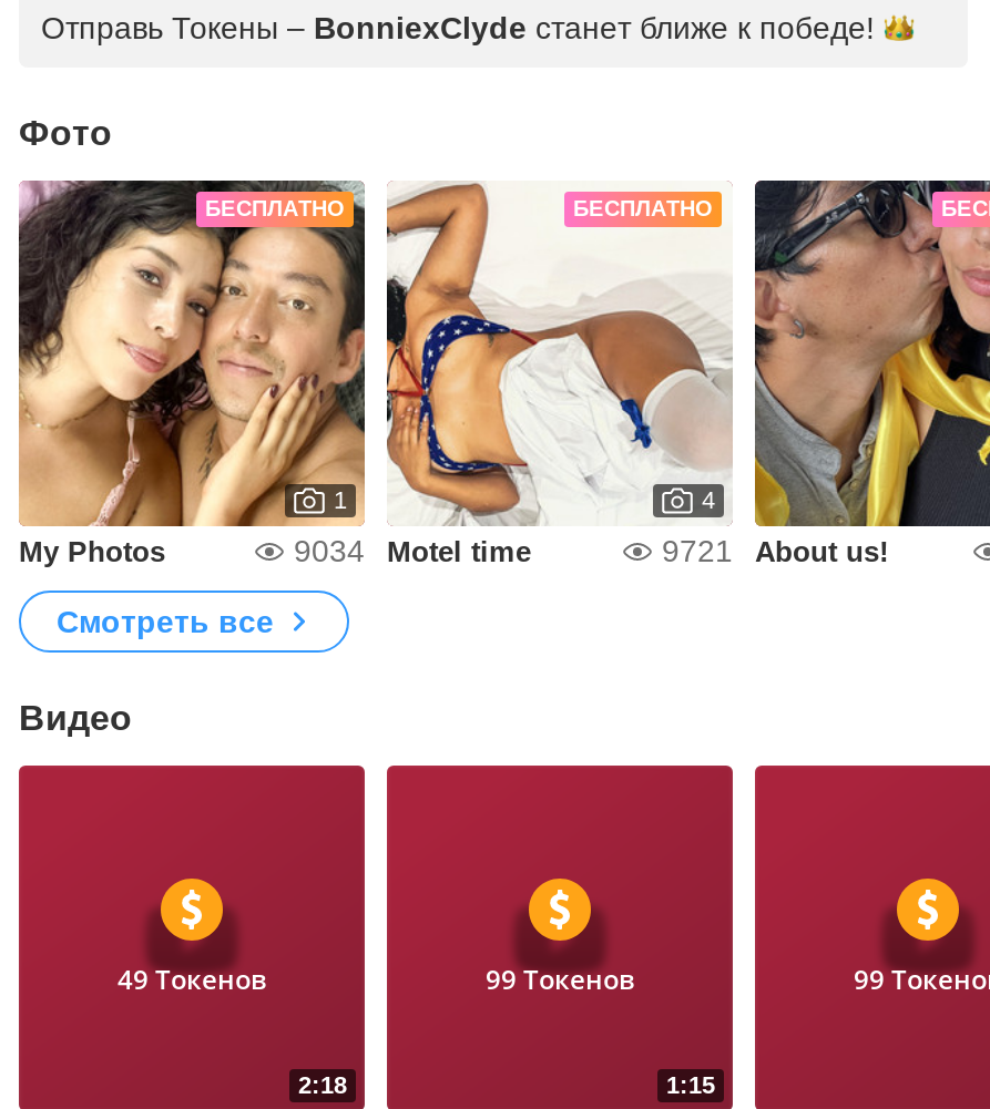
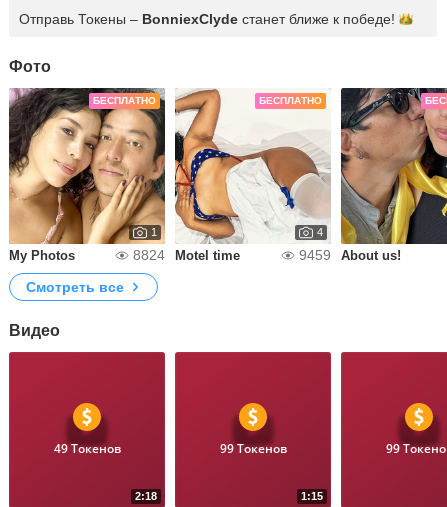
- 9034 Motel time
+ 8824 Motel time

- 9721 About us!
+ 9459 About us!
